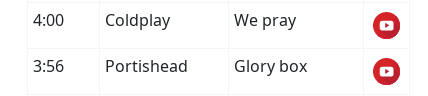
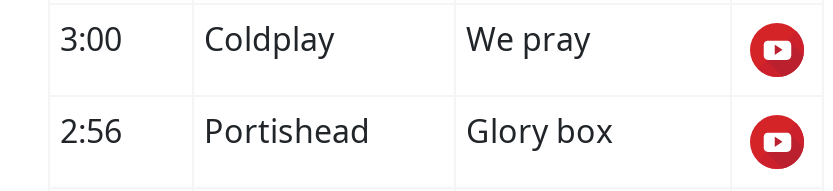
- 4:00 Coldplay
+ 3:00 Coldplay

- 3:56 Portishead
+ 2:56 Portishead
